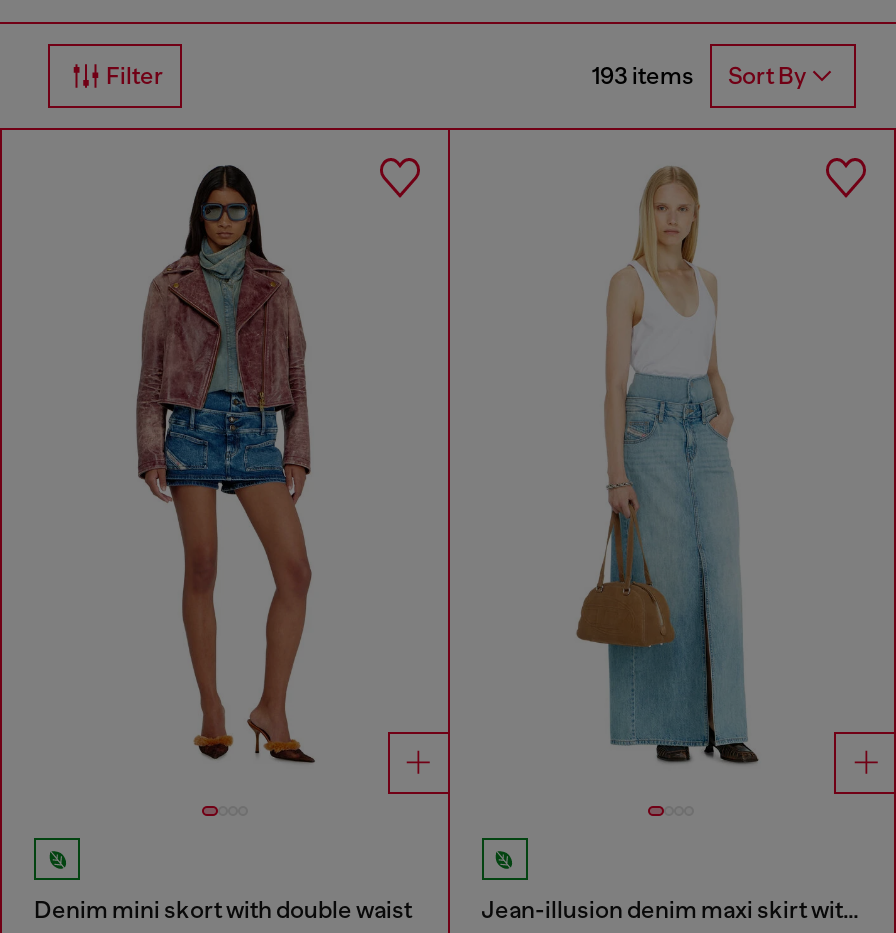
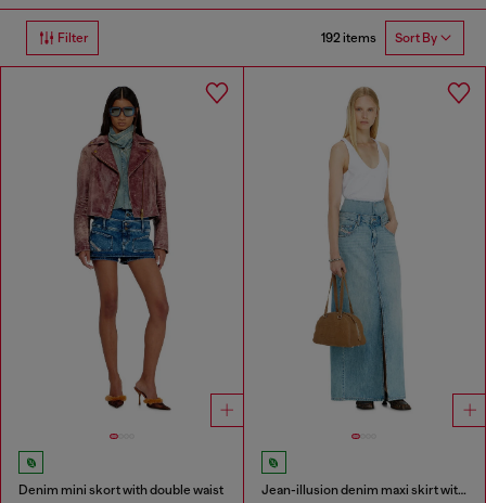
- 193 items Sort By
+ 192 items Sort By
